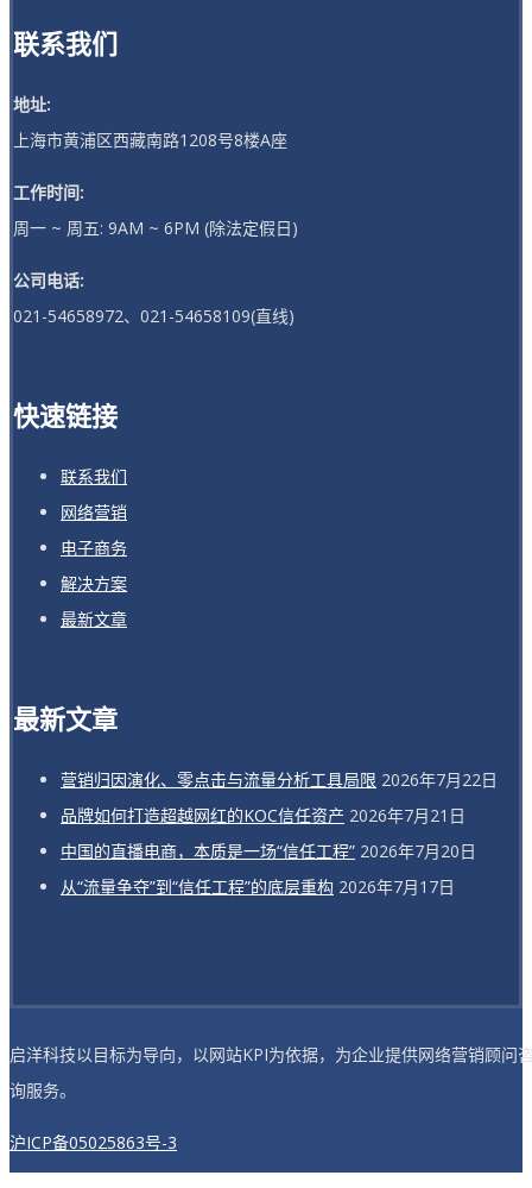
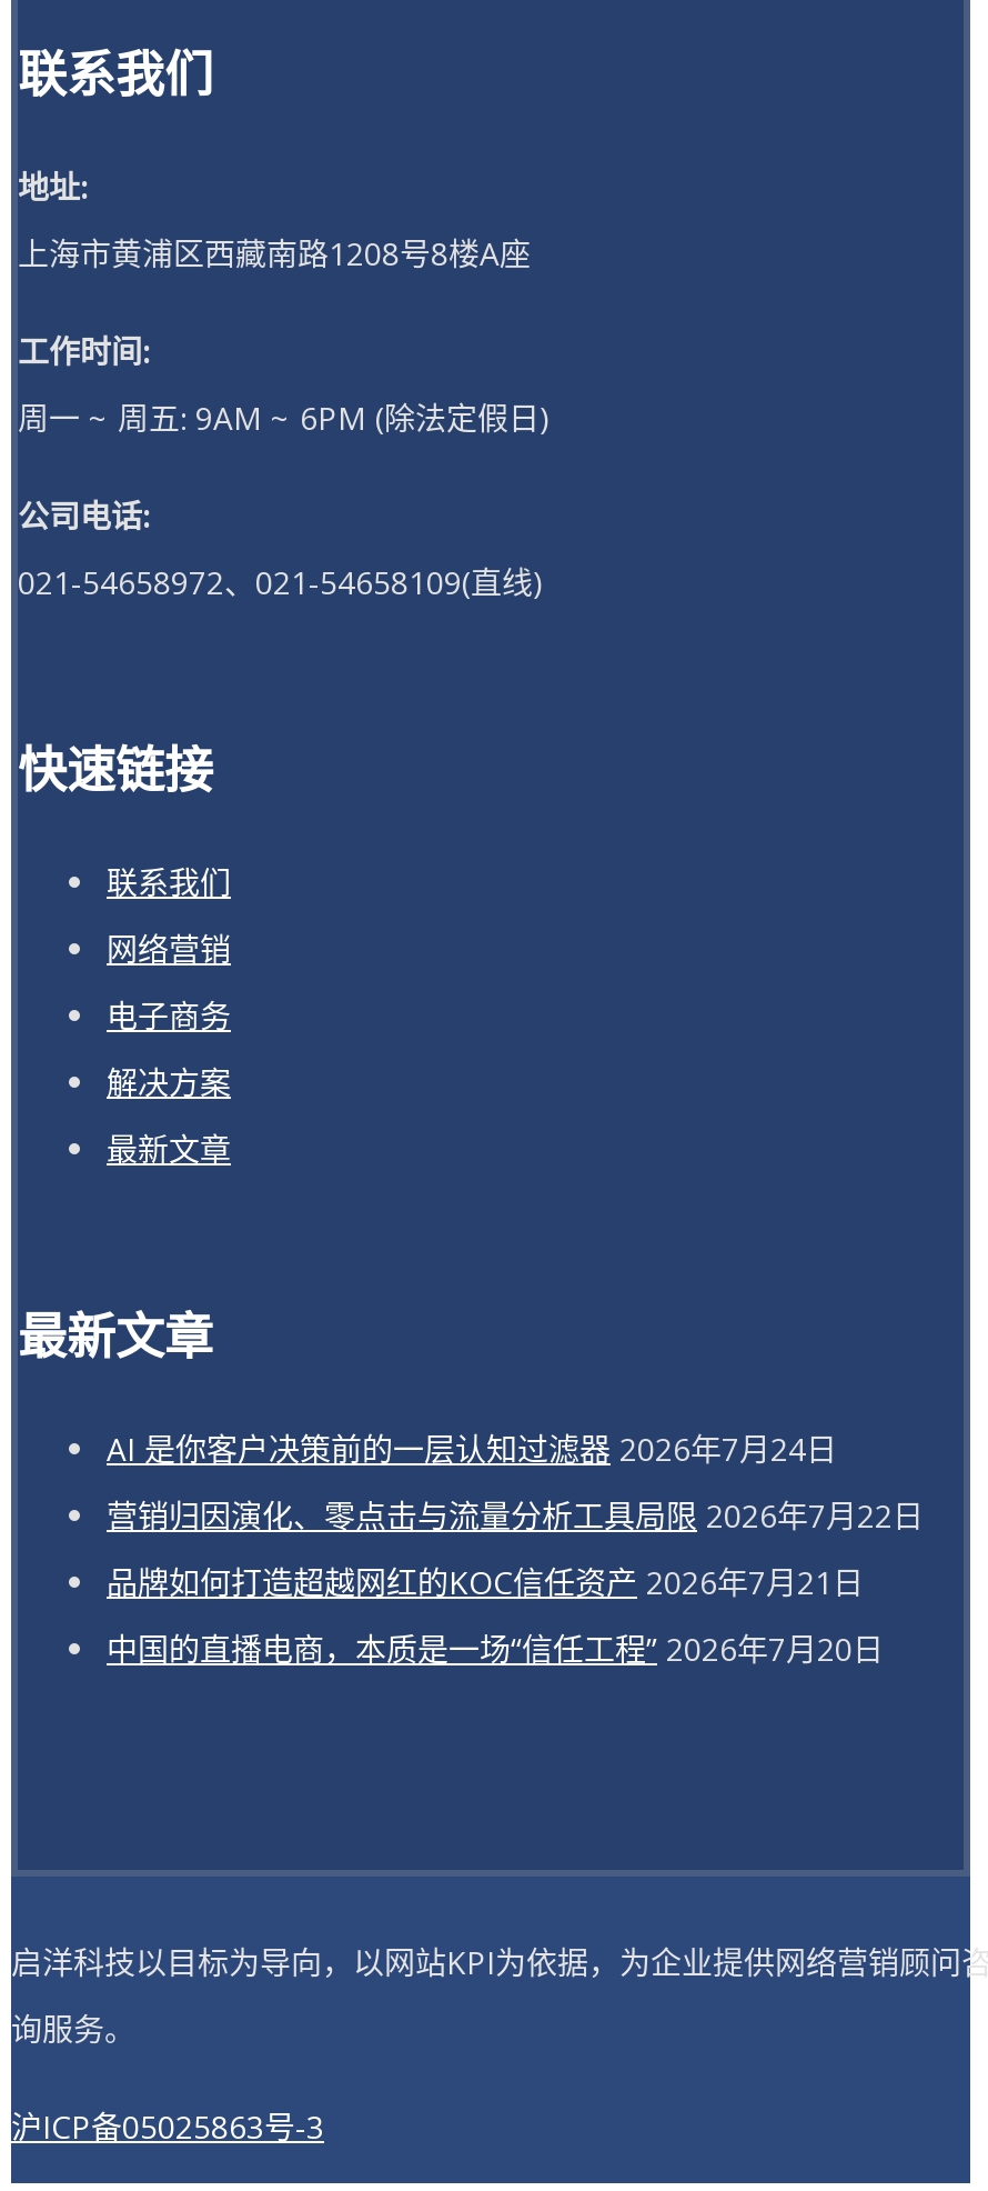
+ AI 是你客户决策前的一层认知过滤器 2026年7月24日

moved down: 营销归因演化、零点击与流量分析工具局限 2026年7月22日 | 品牌如何打造超越网红的KOC信任资产 2026年7月21日 | 中国的直播电商，本质是一场“信任工程” 2026年7月20日

- 从“流量争夺”到“信任工程”的底层重构 2026年7月17日
